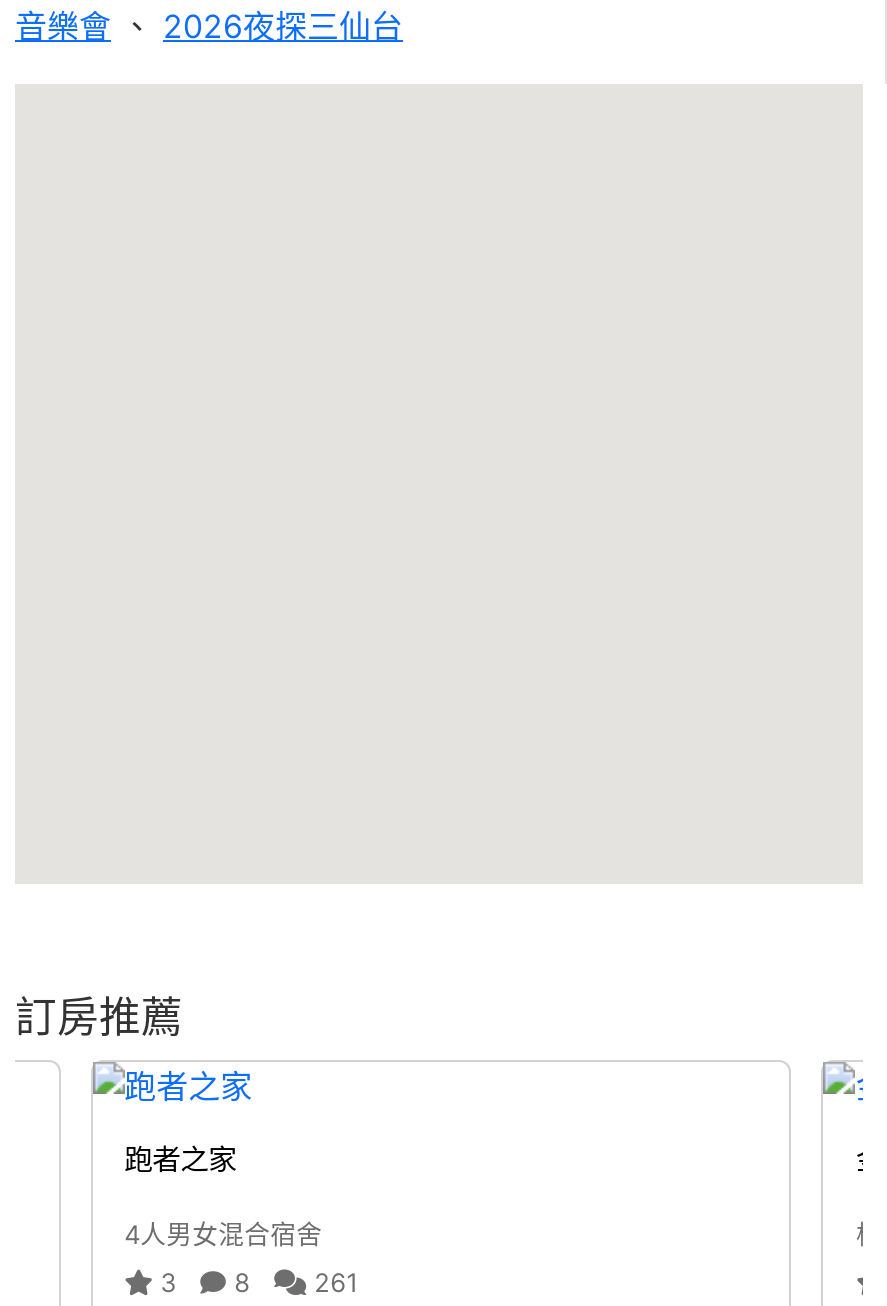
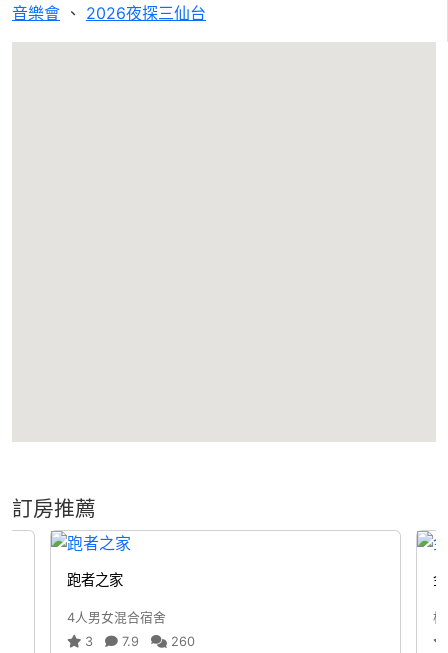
- 8
+ 7.9

- 261
+ 260
